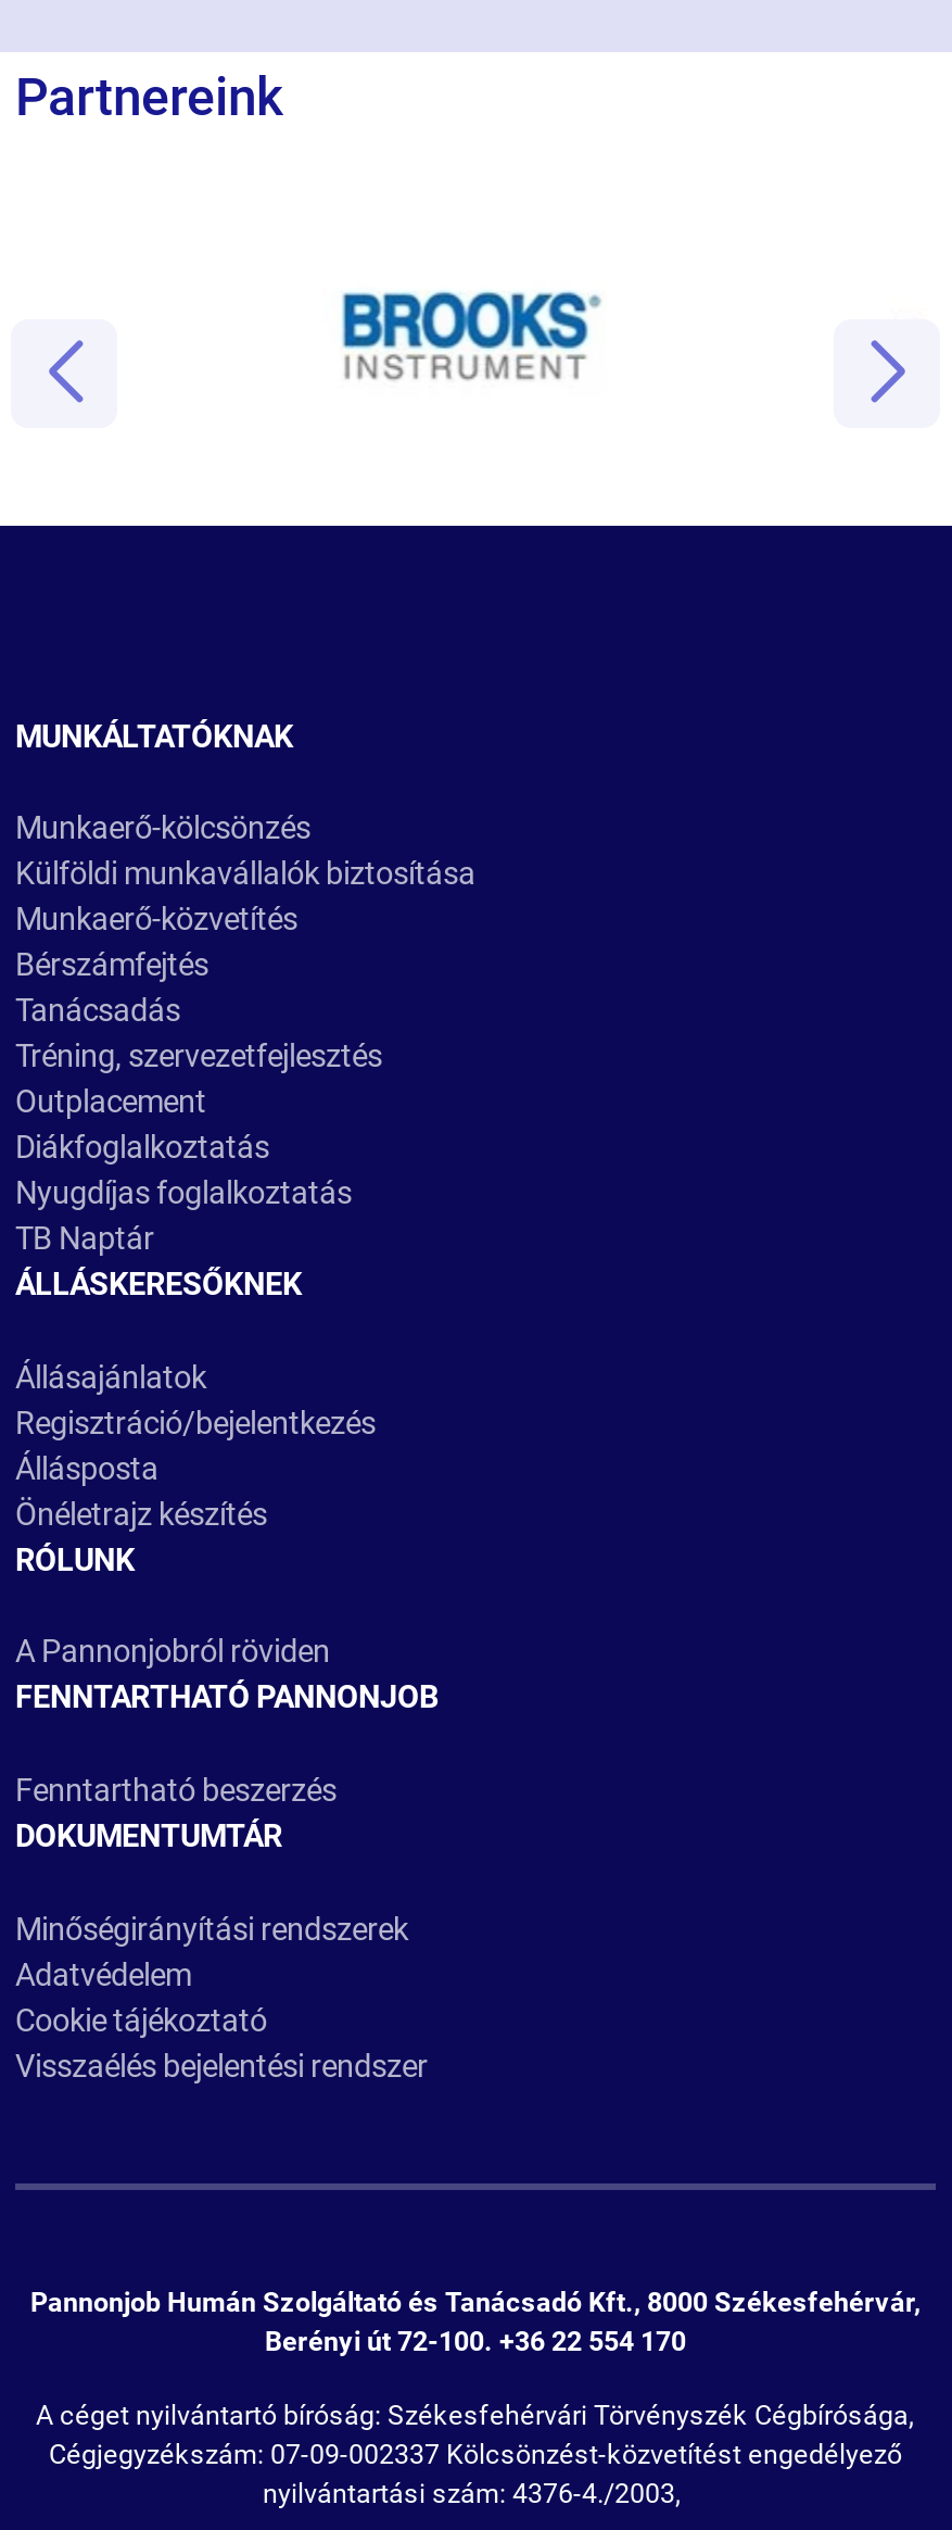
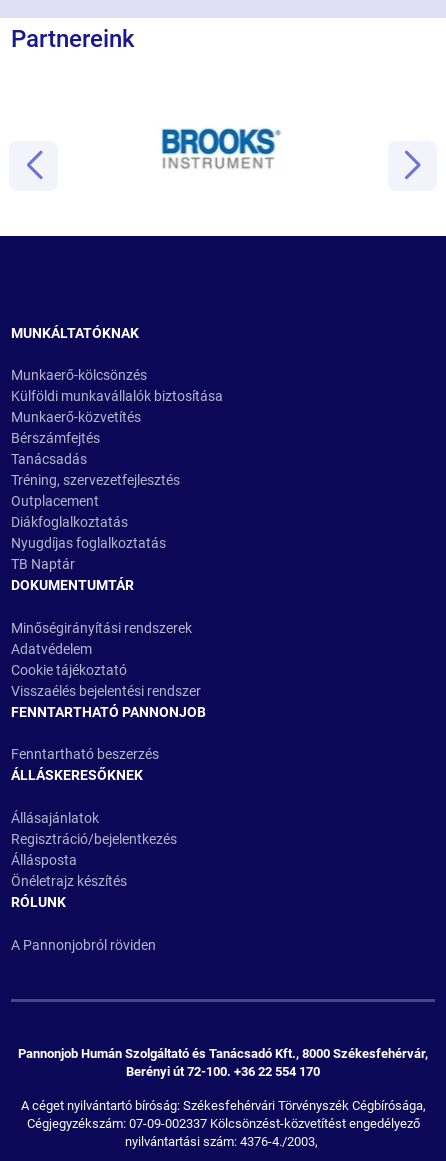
moved down: ÁLLÁSKERESŐKNEK | Állásajánlatok | Regisztráció/bejelentkezés | Állásposta | Önéletrajz készítés | RÓLUNK | A Pannonjobról röviden

moved up: DOKUMENTUMTÁR | Minőségirányítási rendszerek | Adatvédelem | Cookie tájékoztató | Visszaélés bejelentési rendszer | FENNTARTHATÓ PANNONJOB | Fenntartható beszerzés
